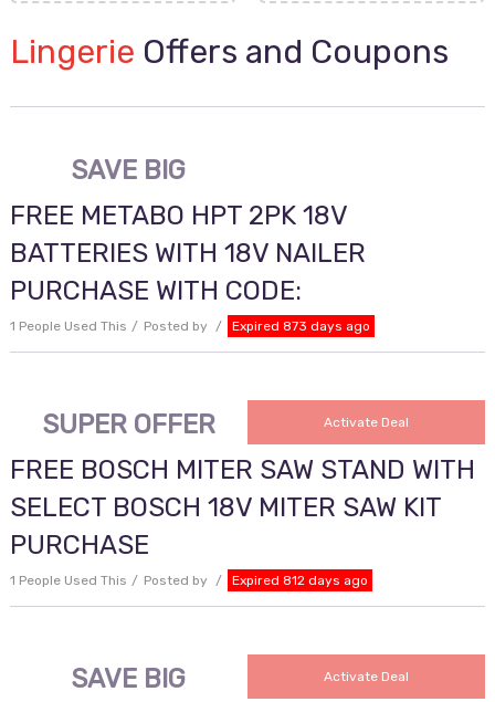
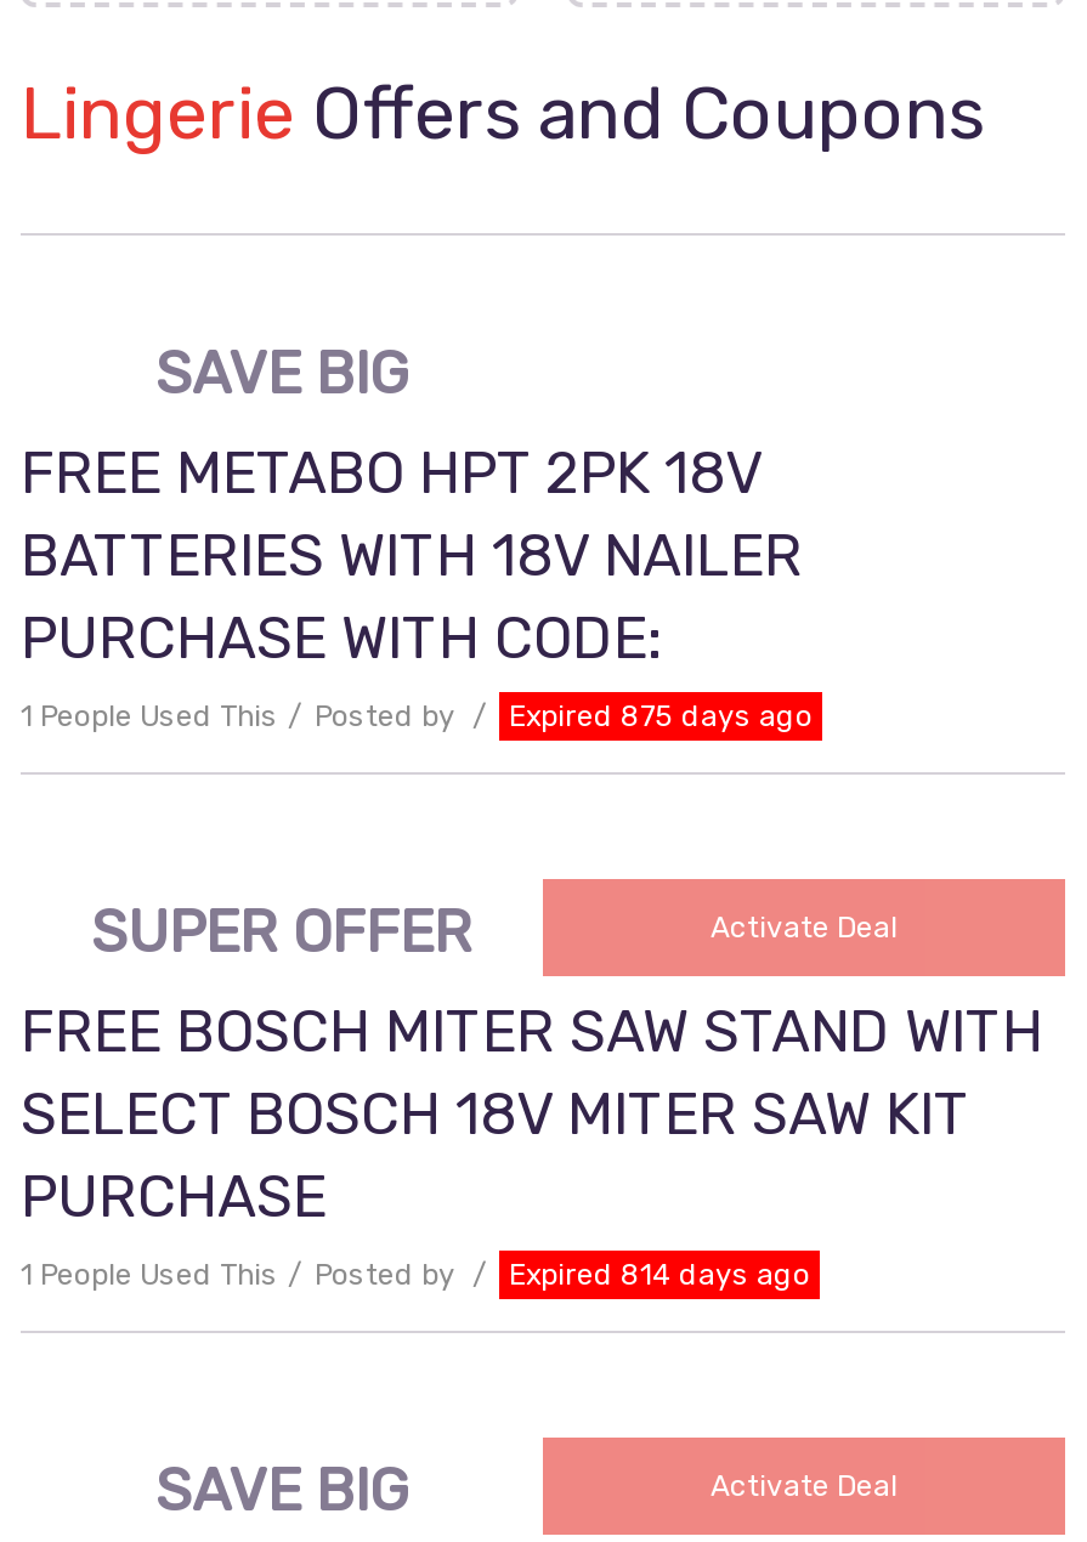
- Expired 873 days ago
+ Expired 875 days ago

- Expired 812 days ago
+ Expired 814 days ago
